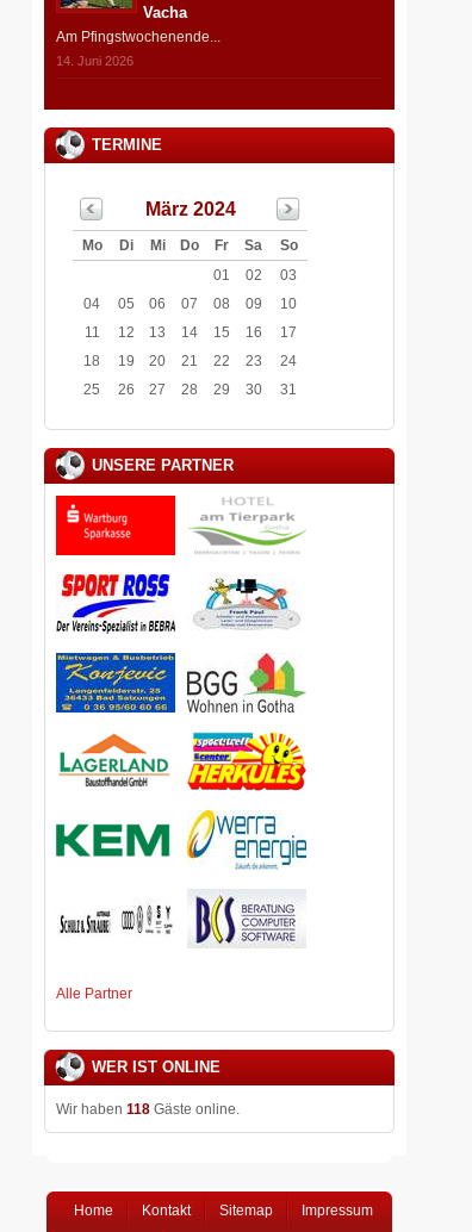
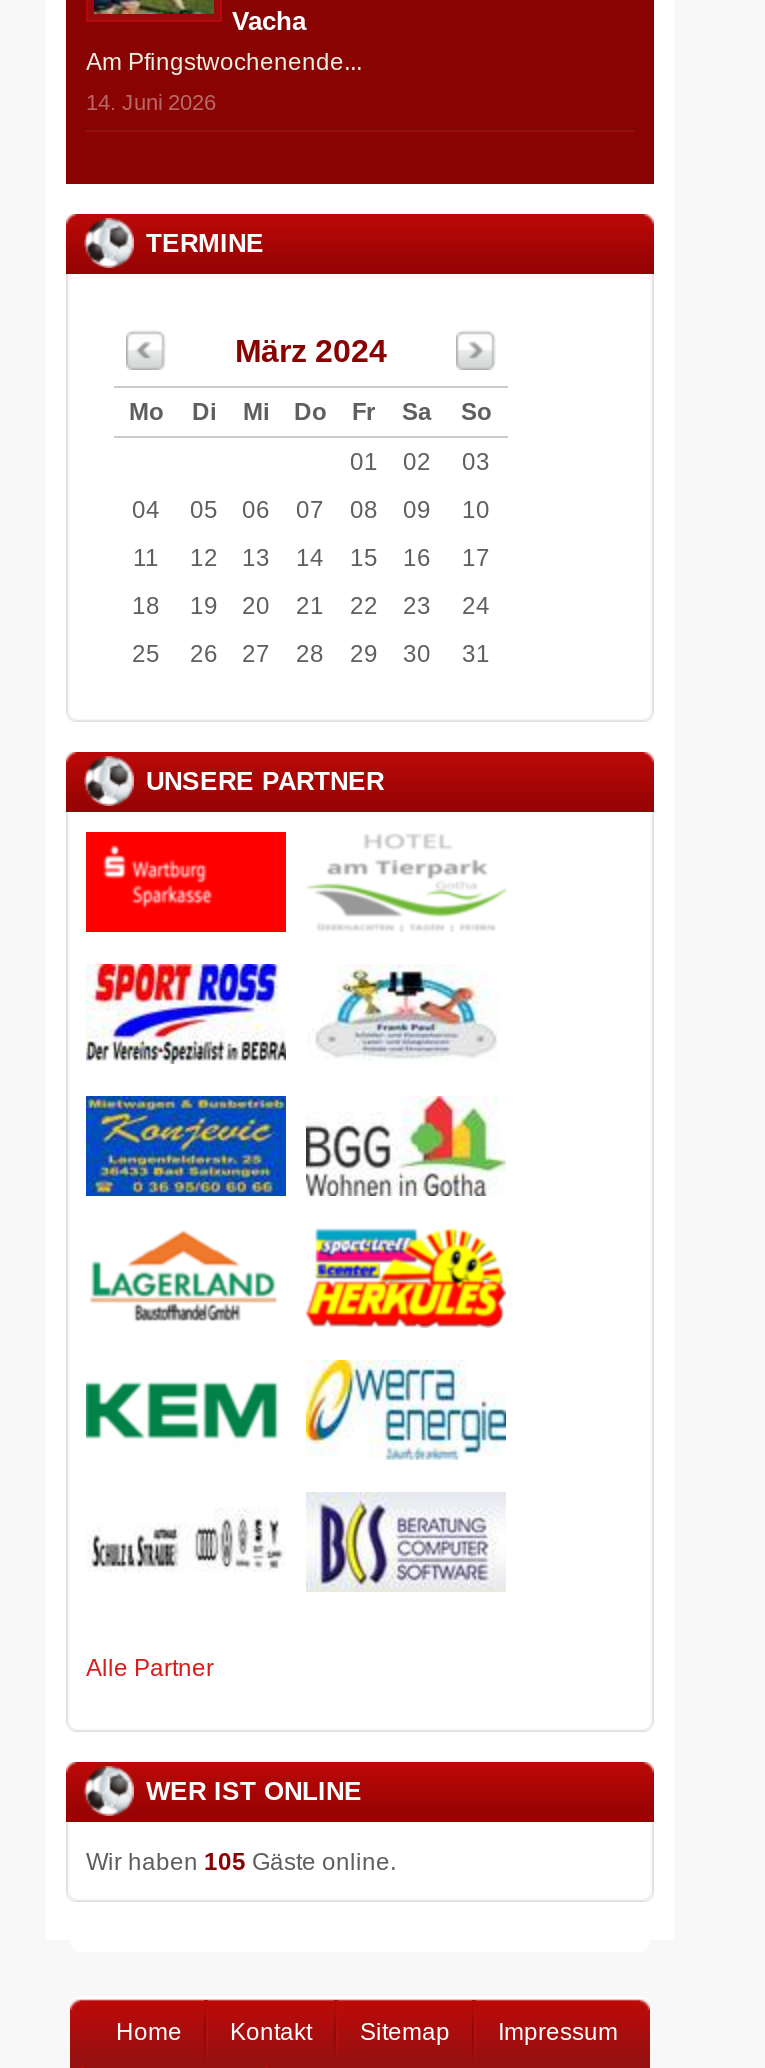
- Wir haben 118 Gäste online.
+ Wir haben 105 Gäste online.
